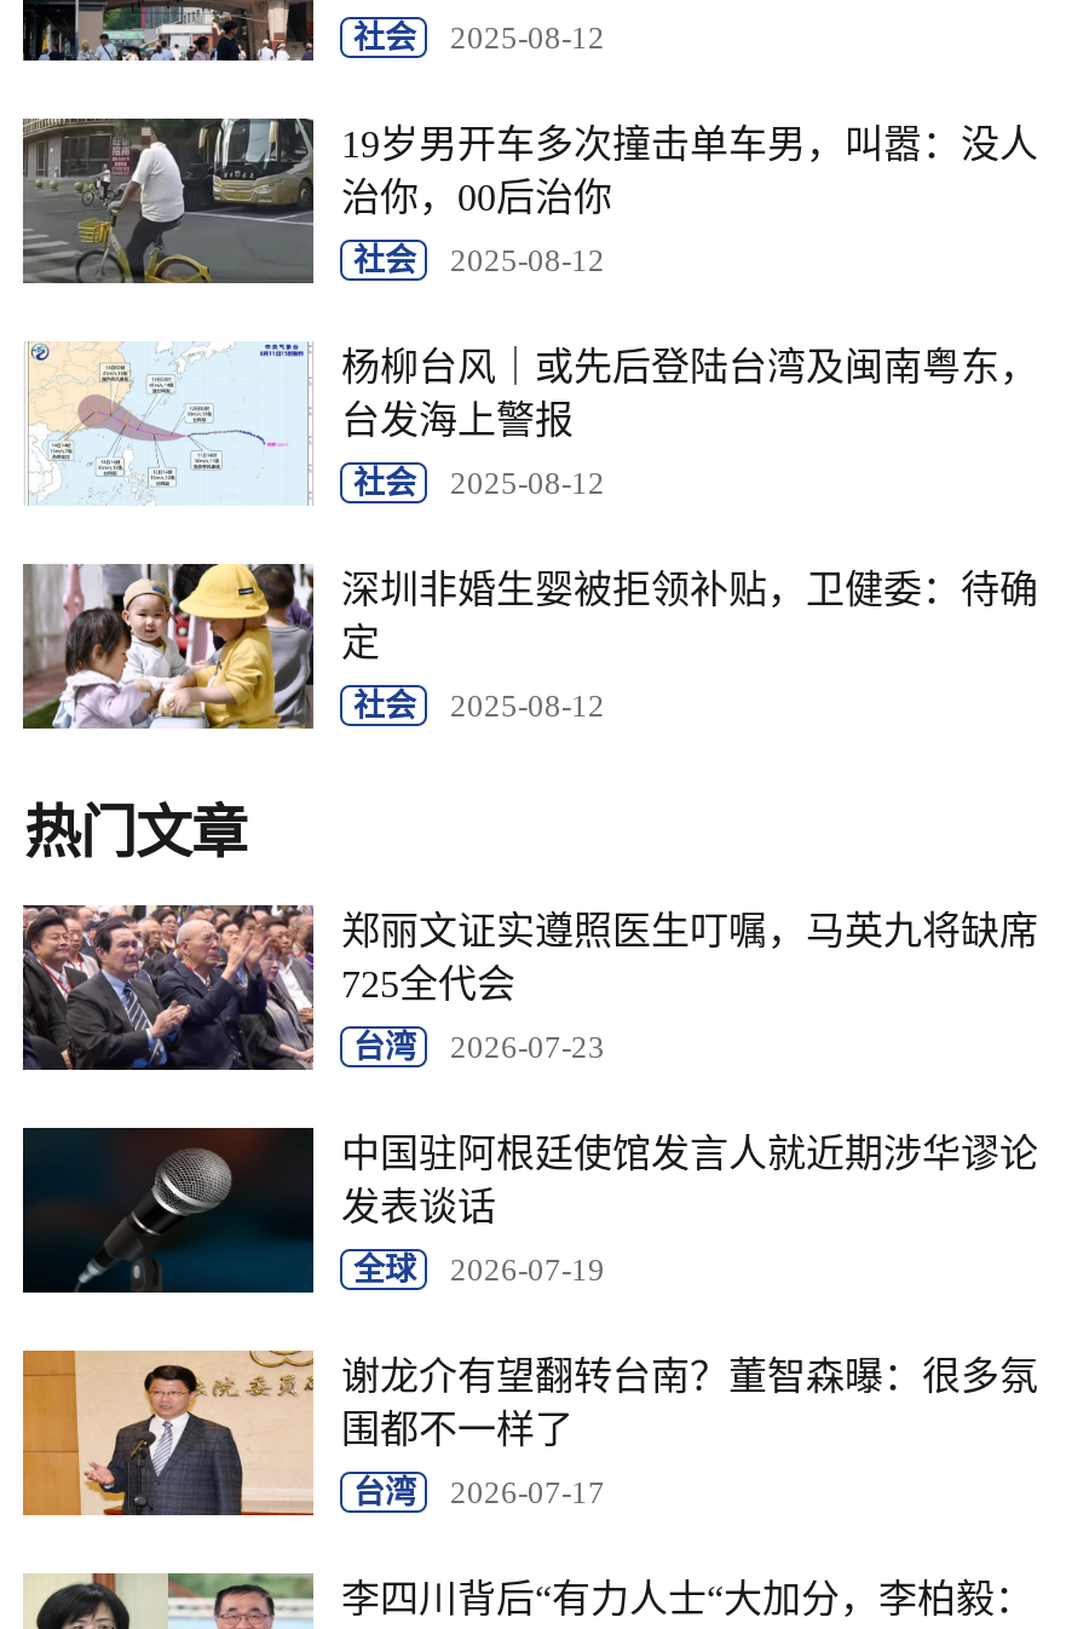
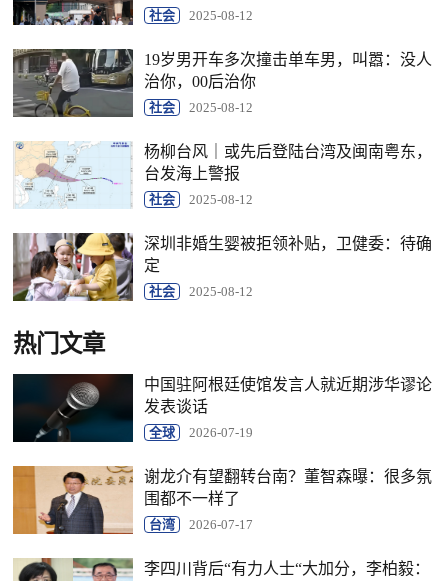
- [image]
- 郑丽文证实遵照医生叮嘱，马英九将缺席
- 725全代会
- 台湾
- 2026-07-23
